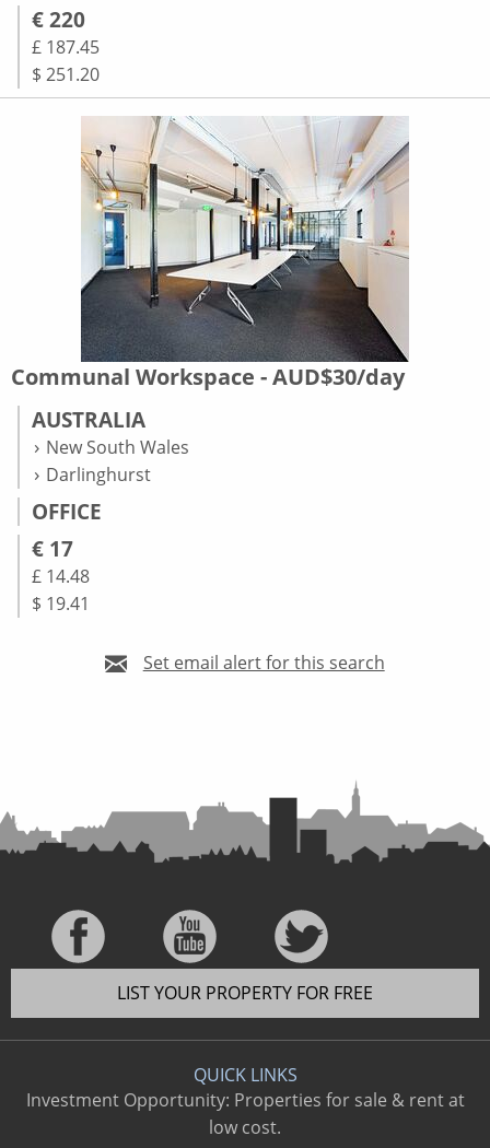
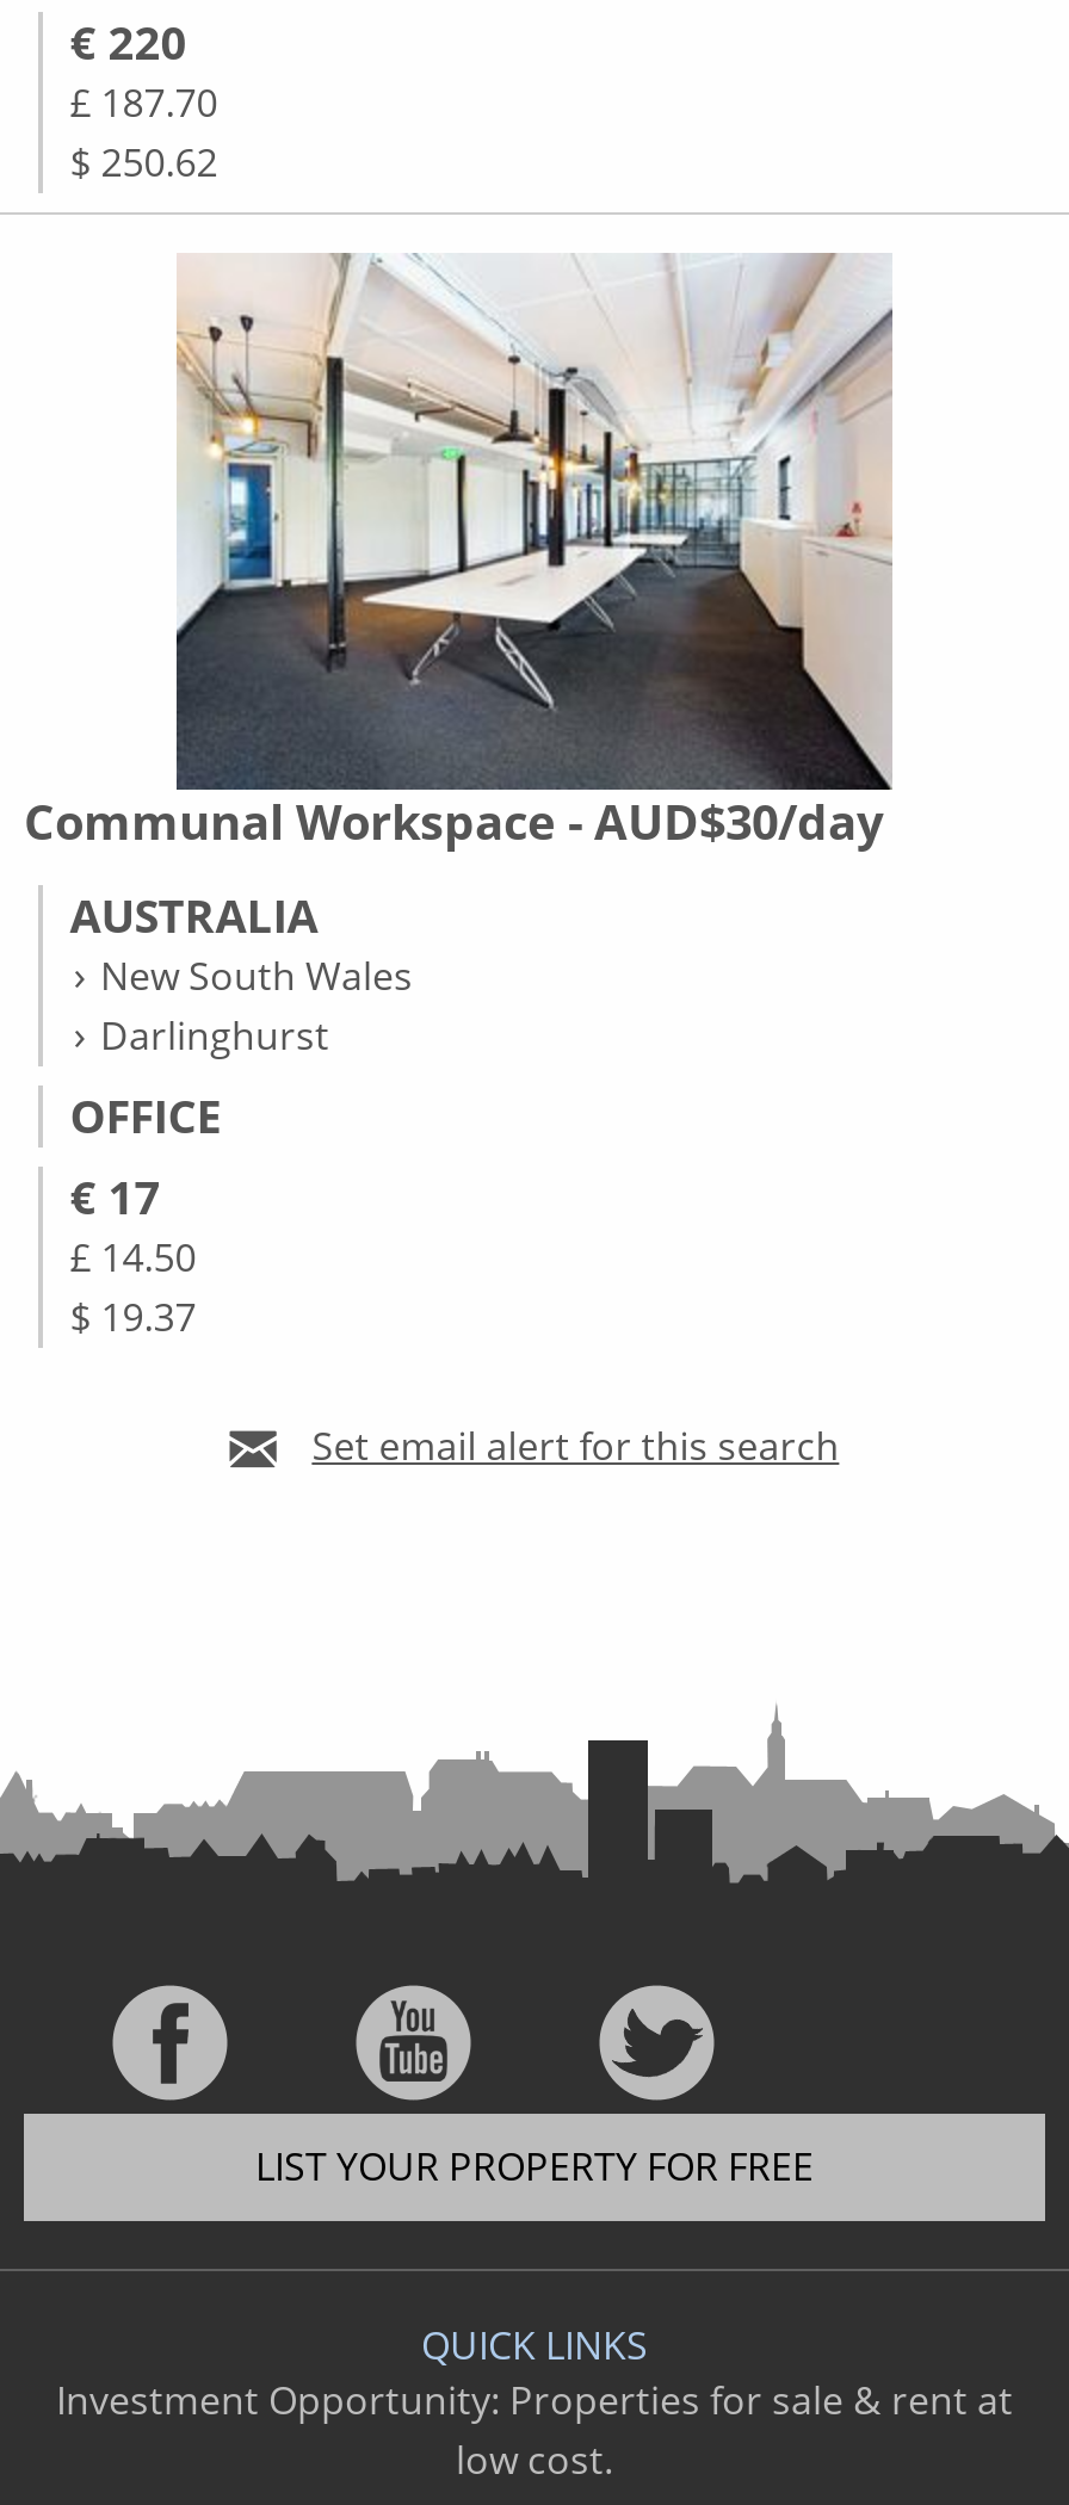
- £ 187.45
+ £ 187.70

- $ 251.20
+ $ 250.62

- £ 14.48
+ £ 14.50

- $ 19.41
+ $ 19.37
